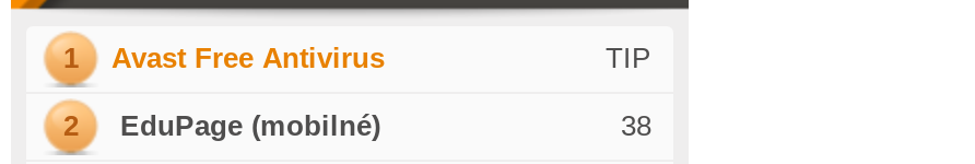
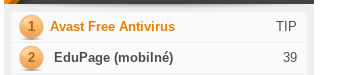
- 38
+ 39
